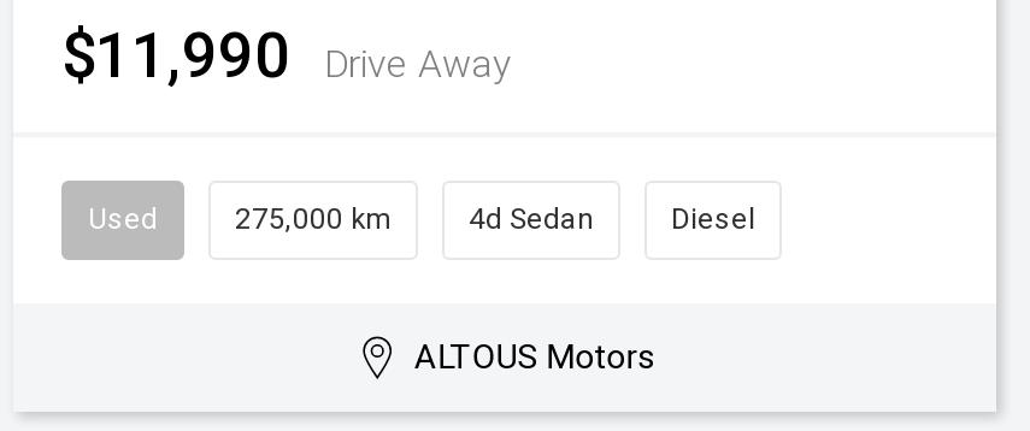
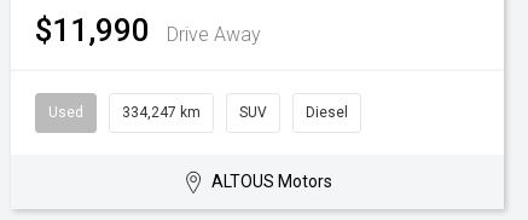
- 275,000 km
- 4d Sedan
+ 334,247 km
+ SUV
